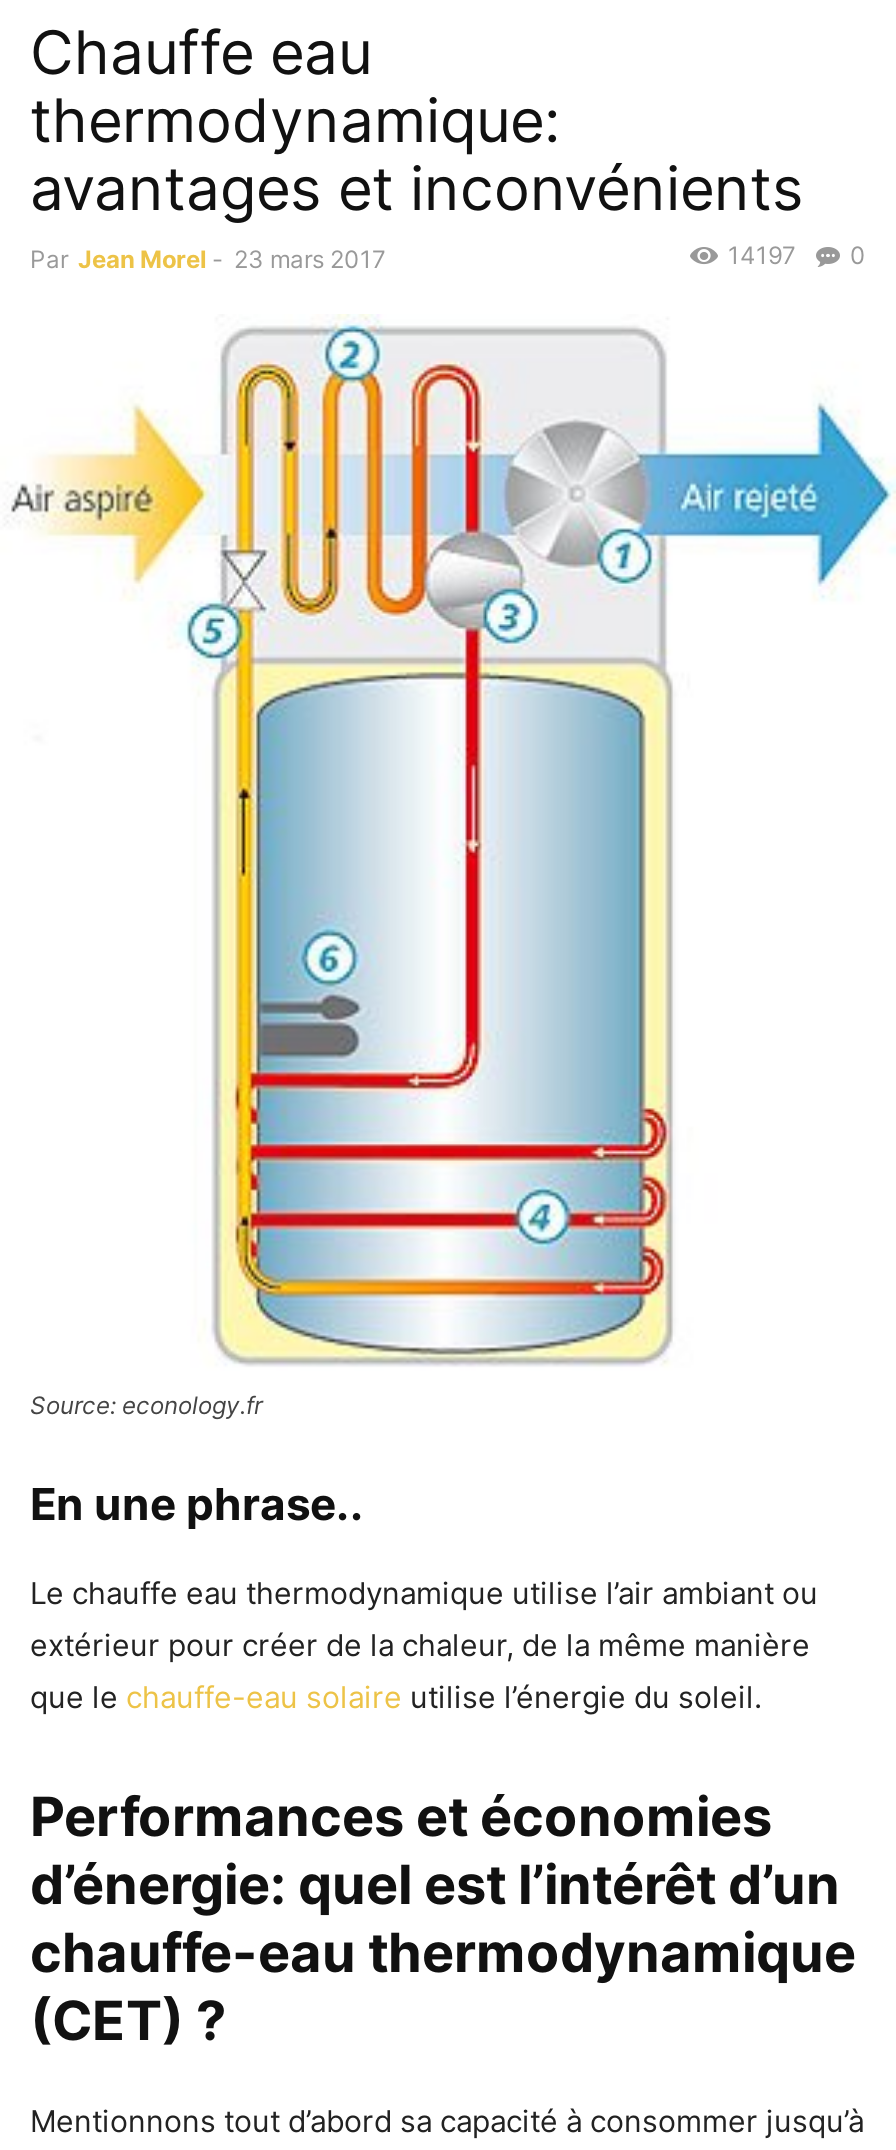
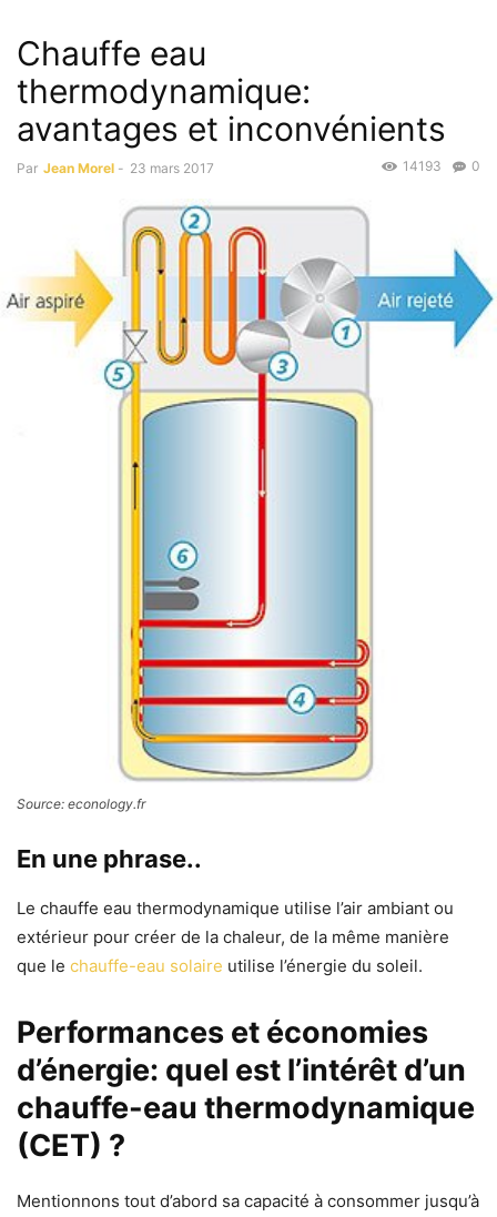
- 14197 0
+ 14193 0
